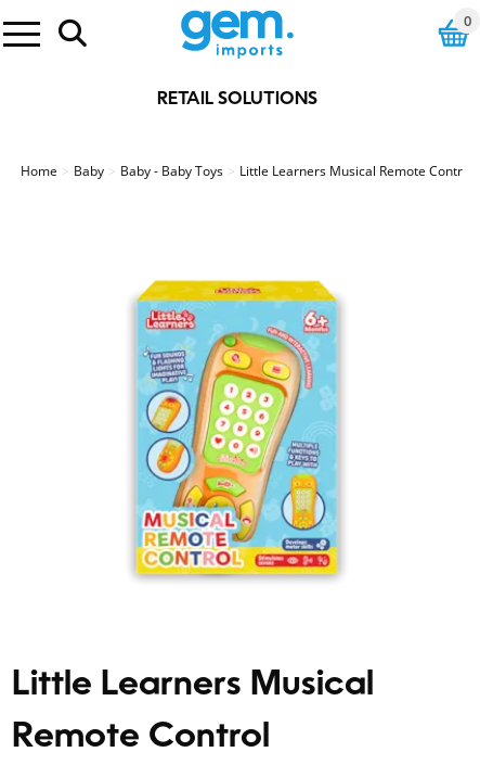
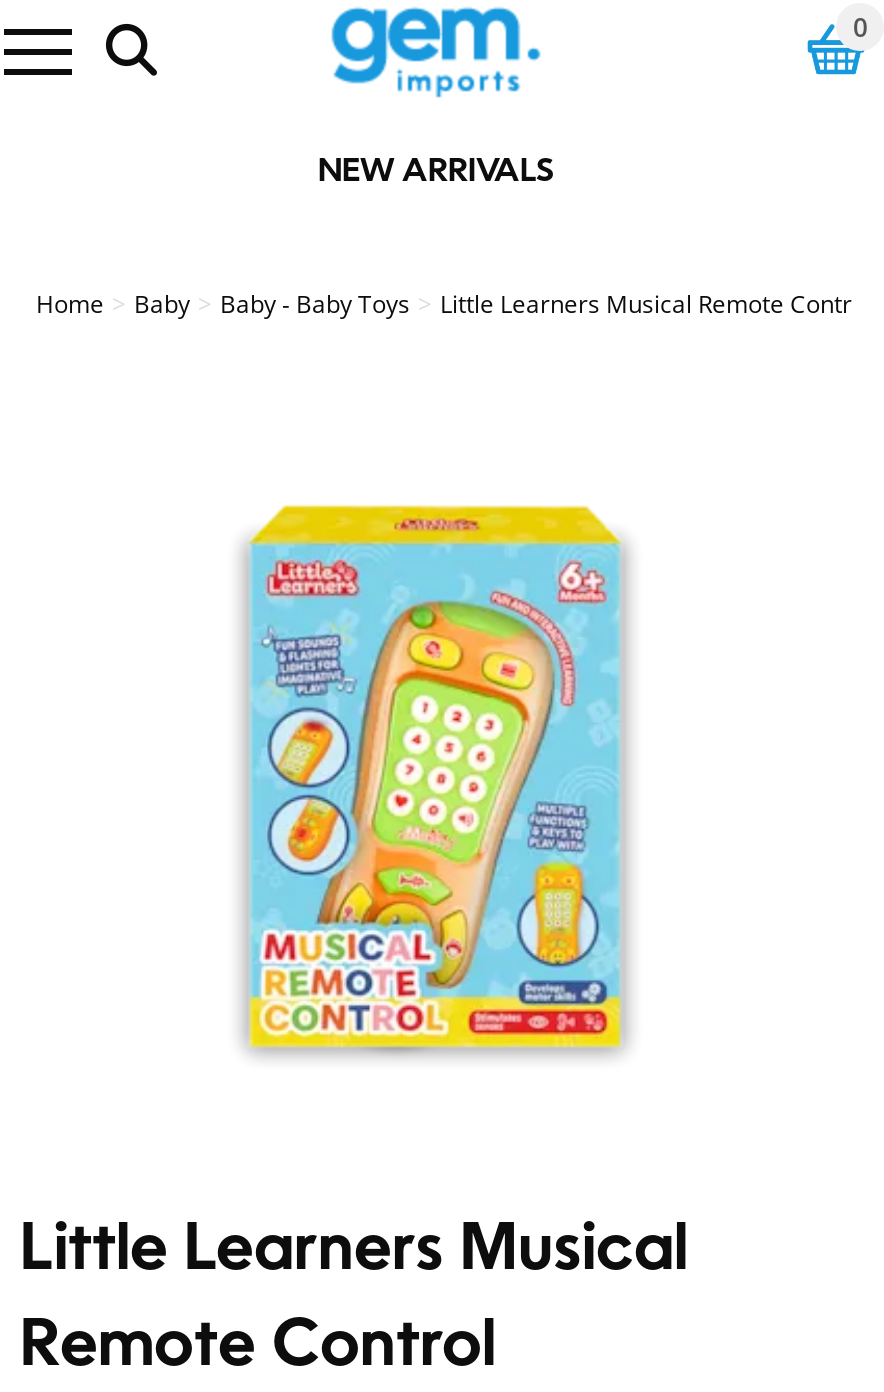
- RETAIL SOLUTIONS
+ NEW ARRIVALS
